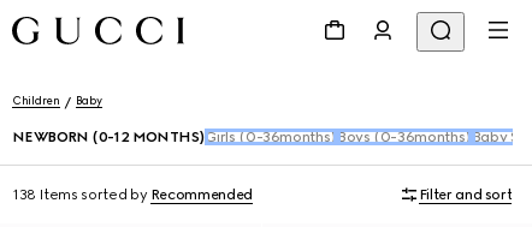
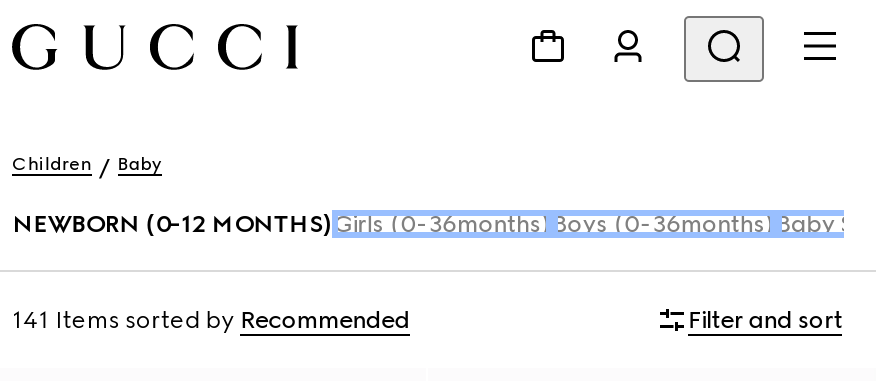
- 138 Items sorted by Recommended
+ 141 Items sorted by Recommended
